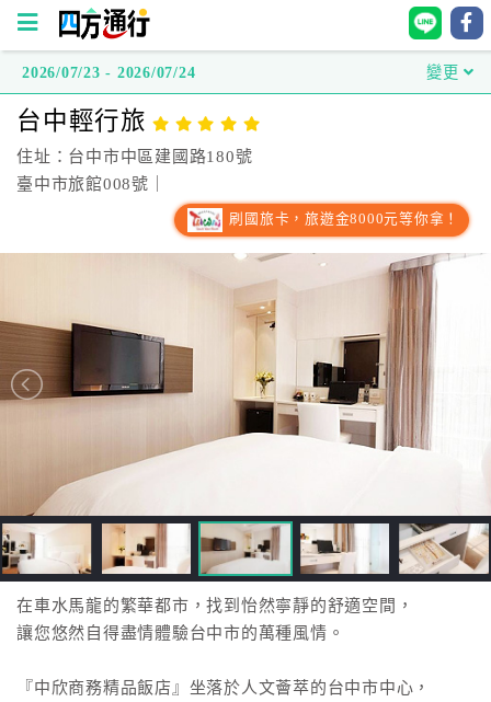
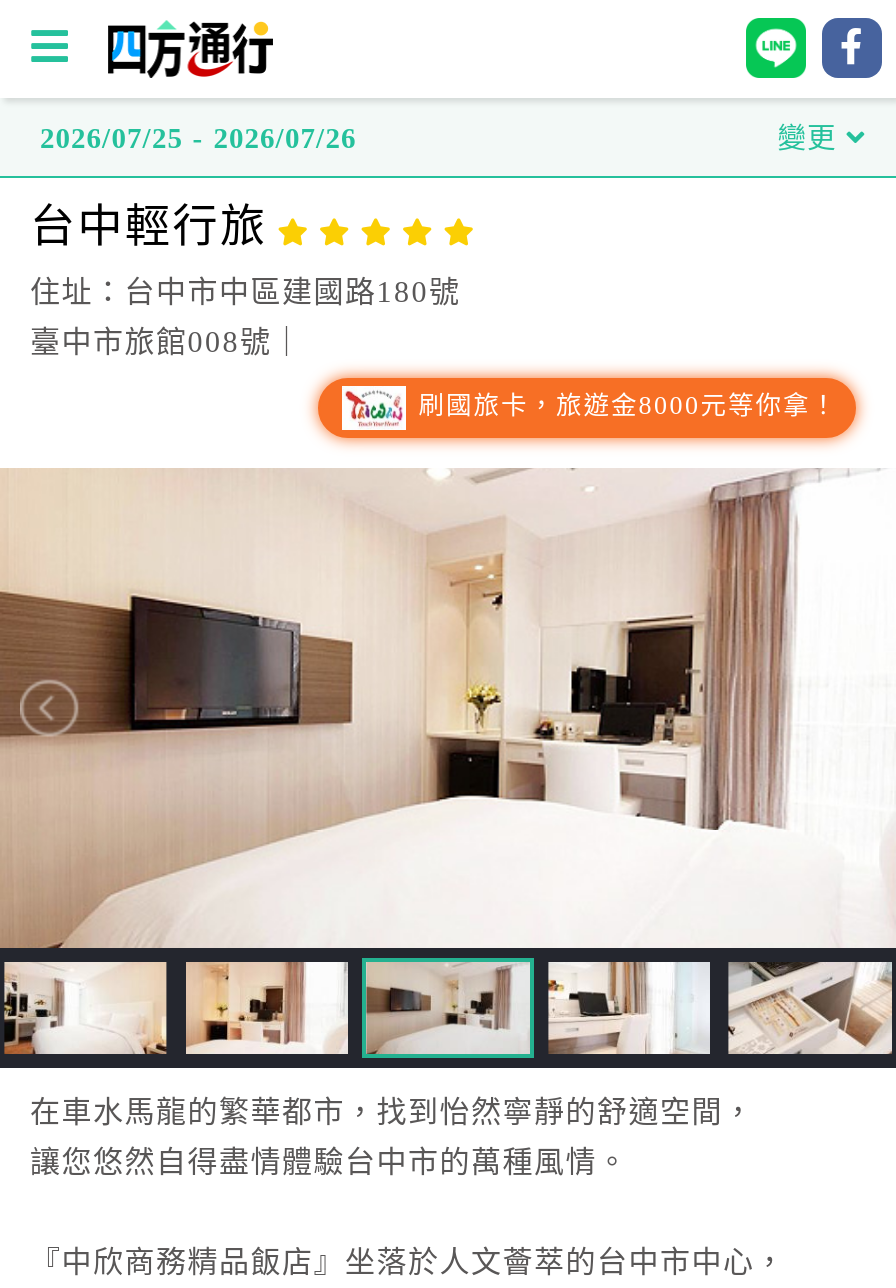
- 2026/07/23 - 2026/07/24
+ 2026/07/25 - 2026/07/26
